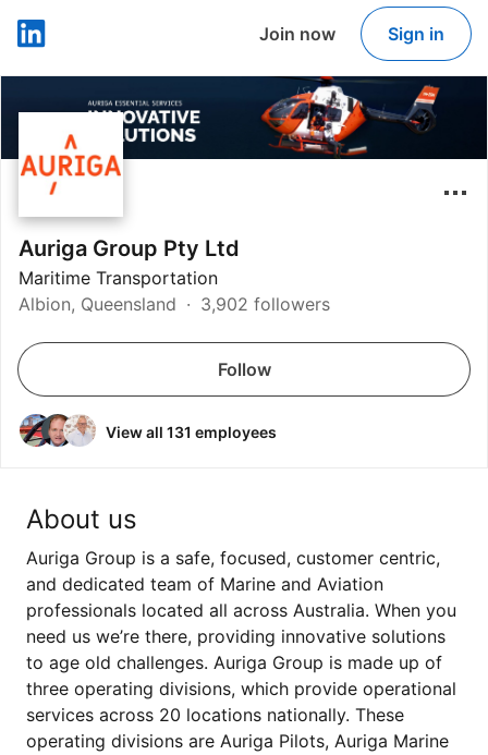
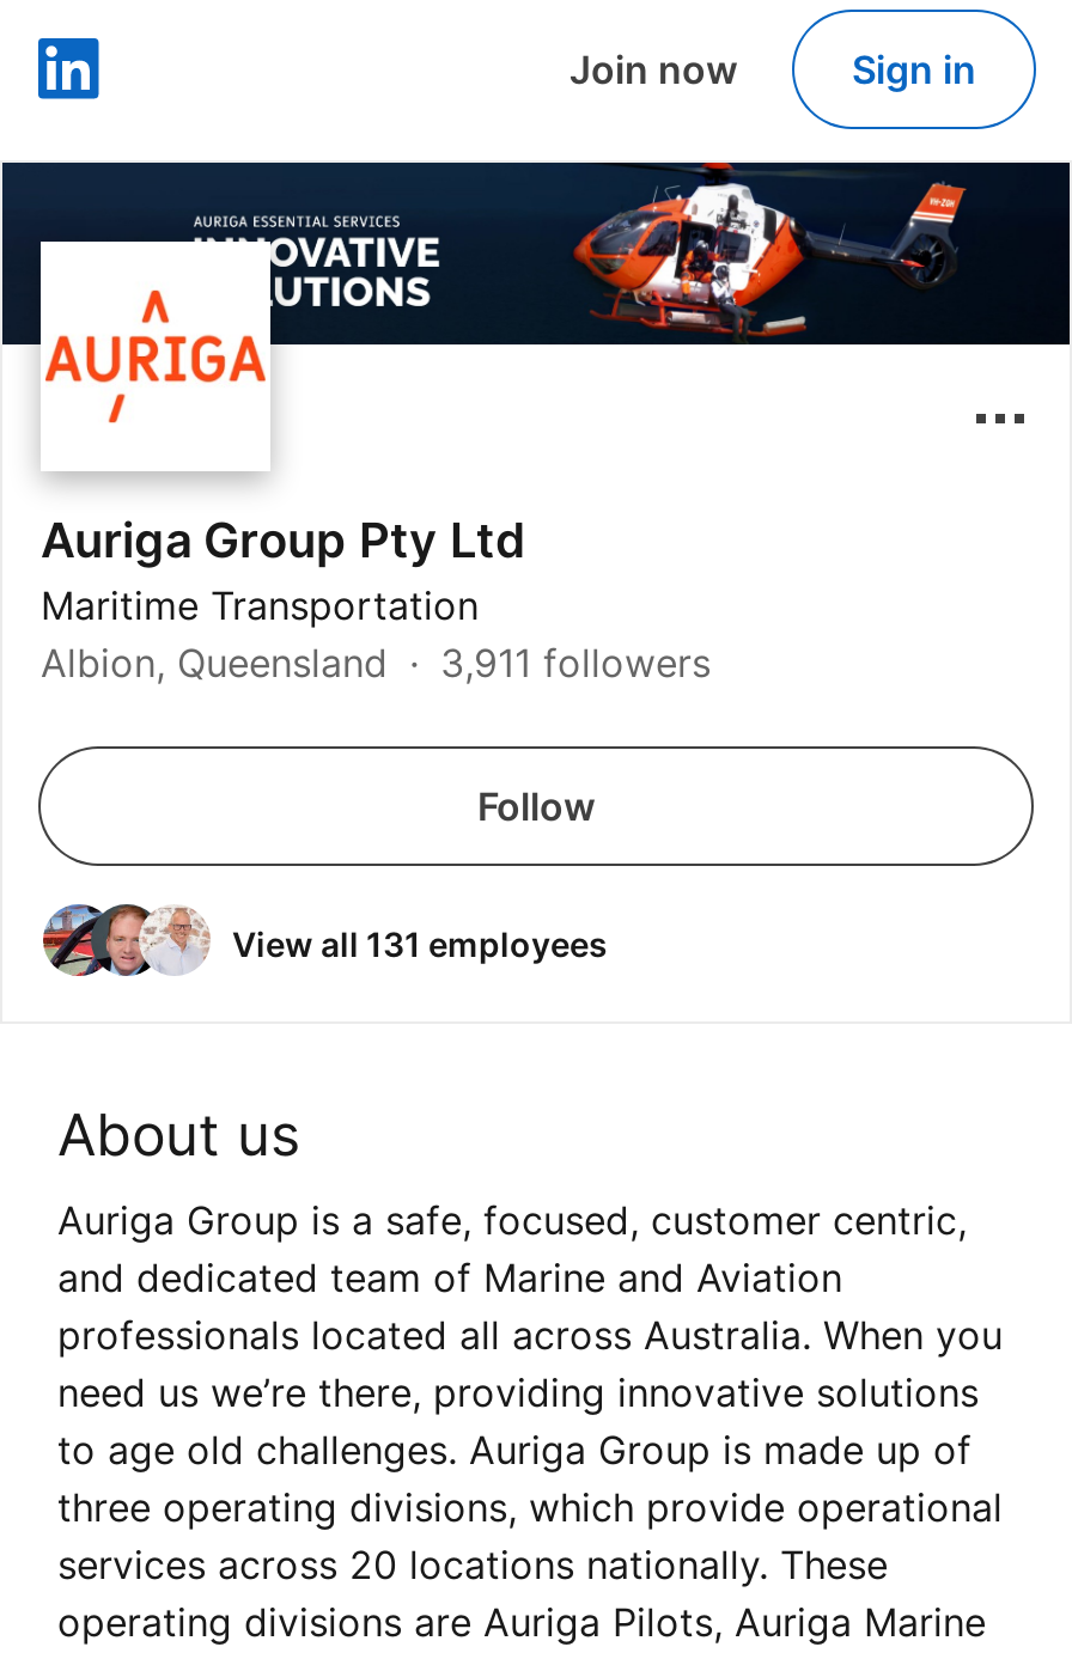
- Albion, Queensland 3,902 followers
+ Albion, Queensland 3,911 followers
